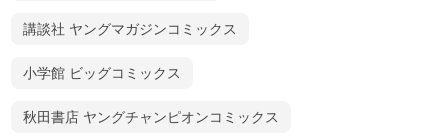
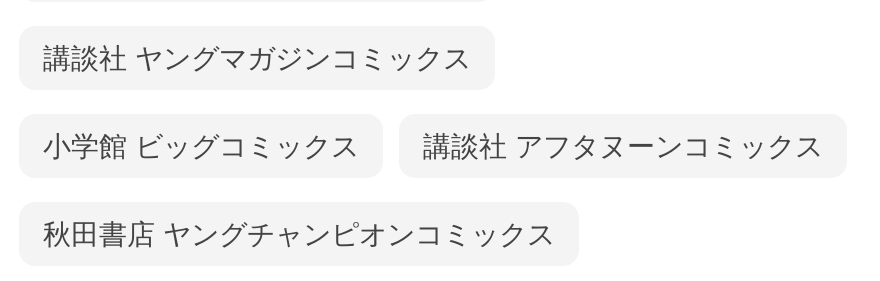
+ 講談社 アフタヌーンコミックス
